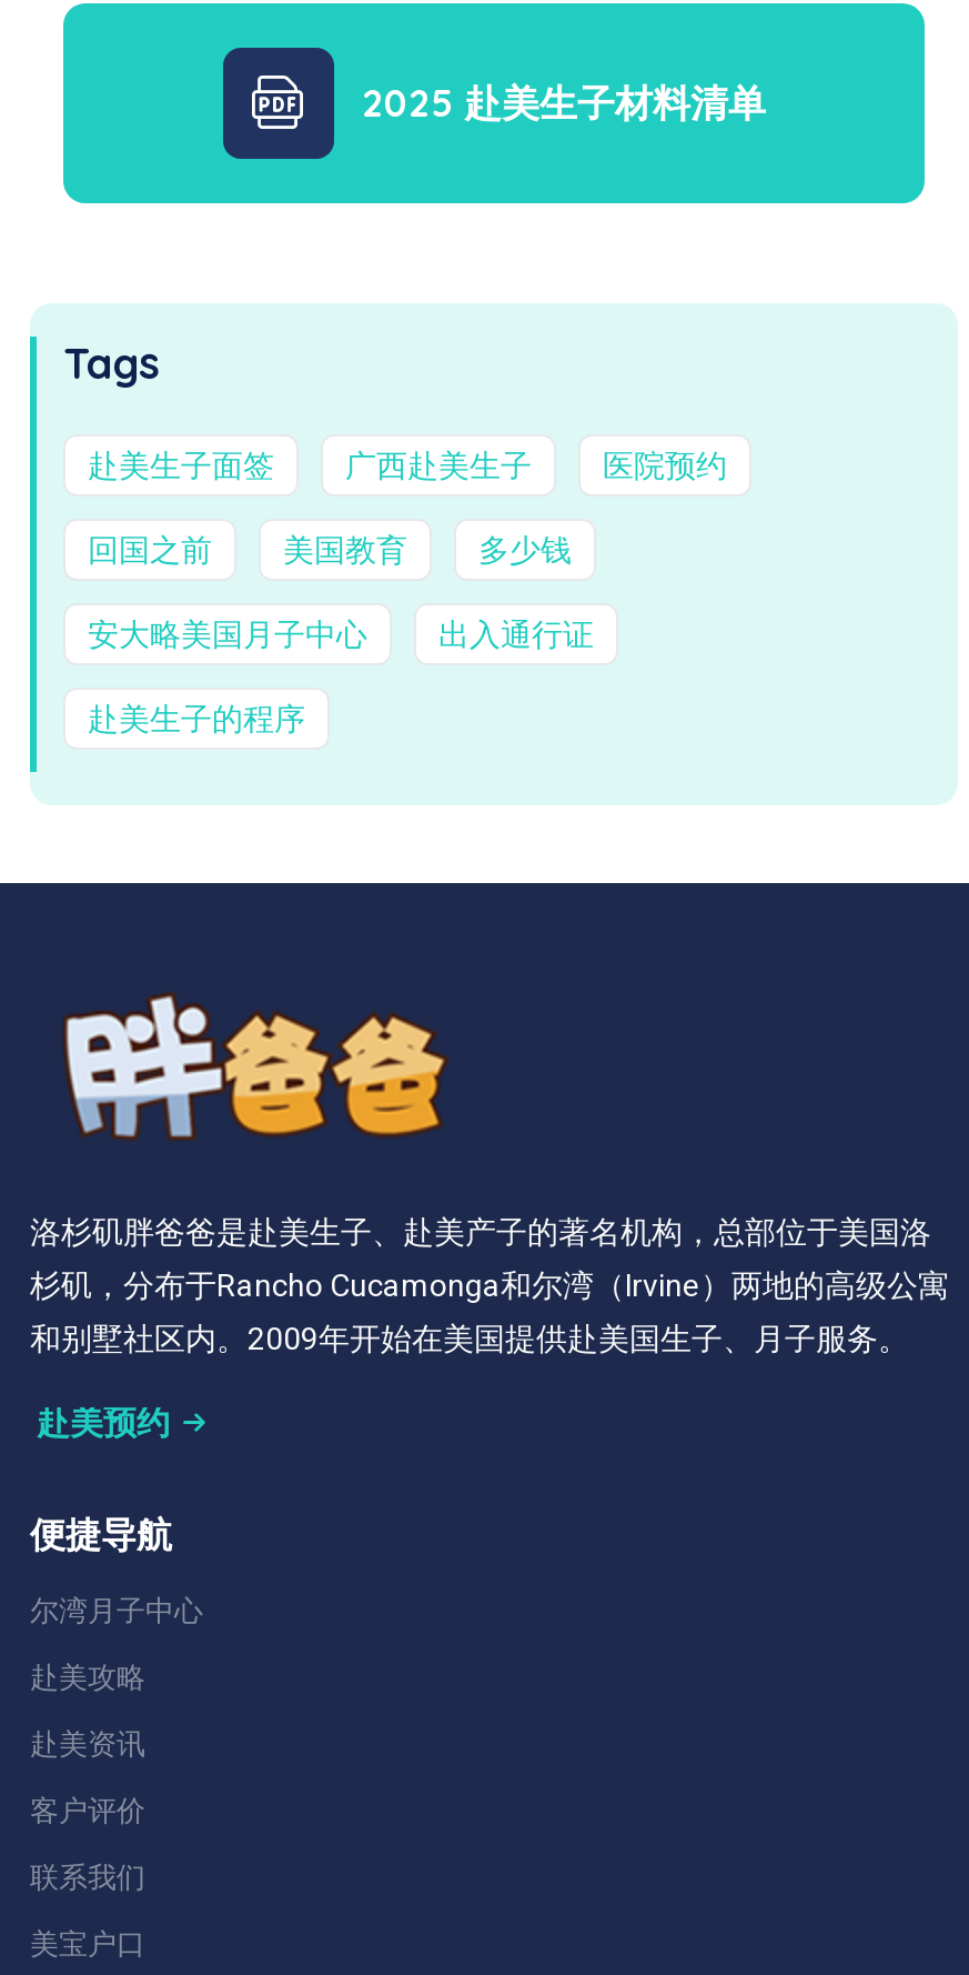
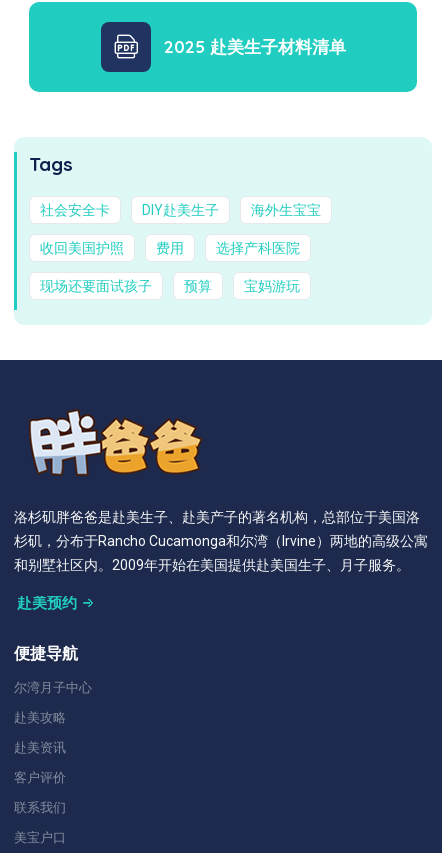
- 赴美生子面签
- 广西赴美生子
- 医院预约
- 回国之前
- 美国教育
- 多少钱
- 安大略美国月子中心
- 出入通行证
- 赴美生子的程序
+ 社会安全卡
+ DIY赴美生子
+ 海外生宝宝
+ 收回美国护照
+ 费用
+ 选择产科医院
+ 现场还要面试孩子
+ 预算
+ 宝妈游玩
